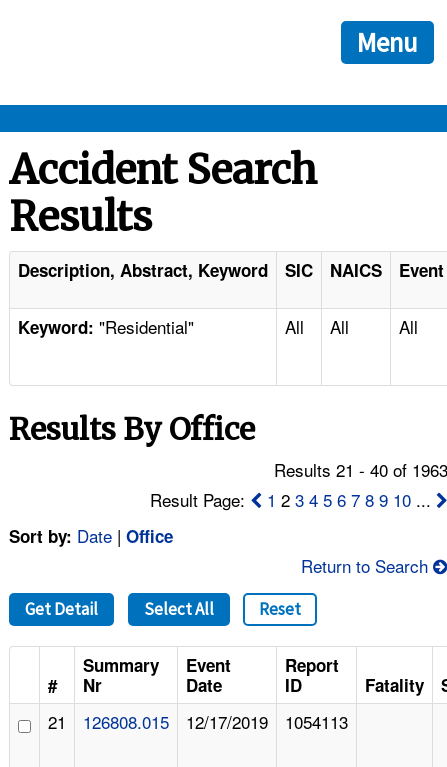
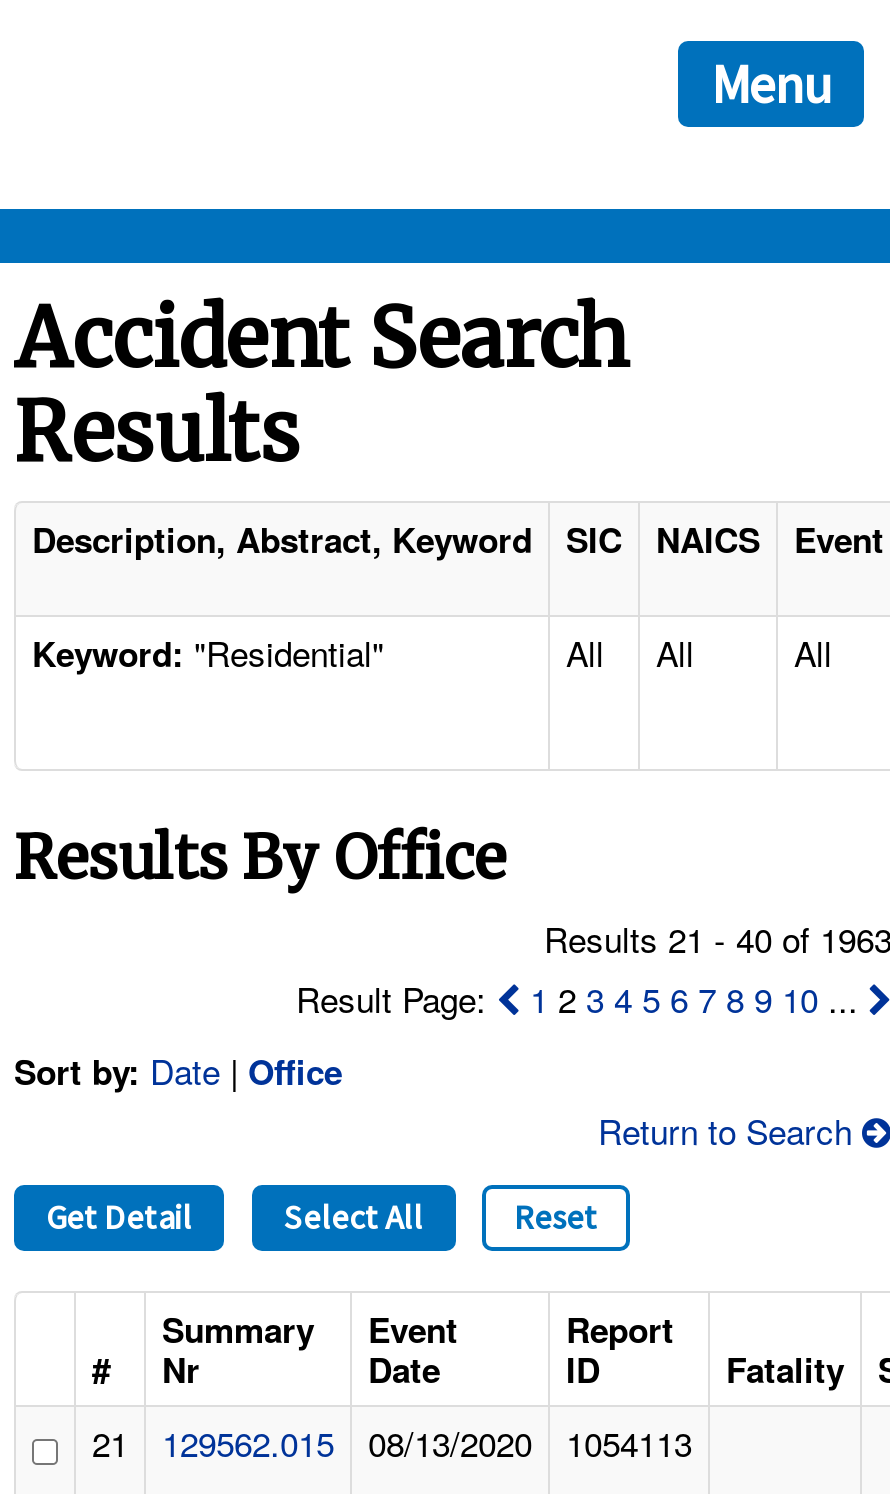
- 126808.015
+ 129562.015

- 12/17/2019
+ 08/13/2020
